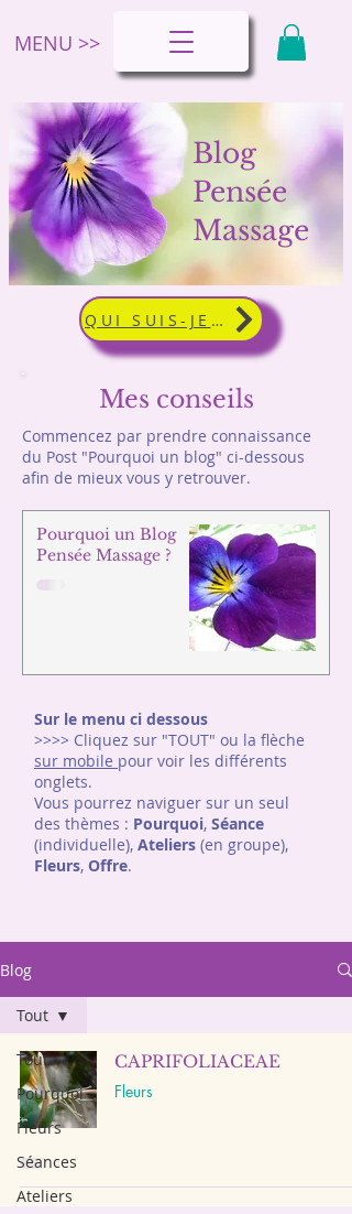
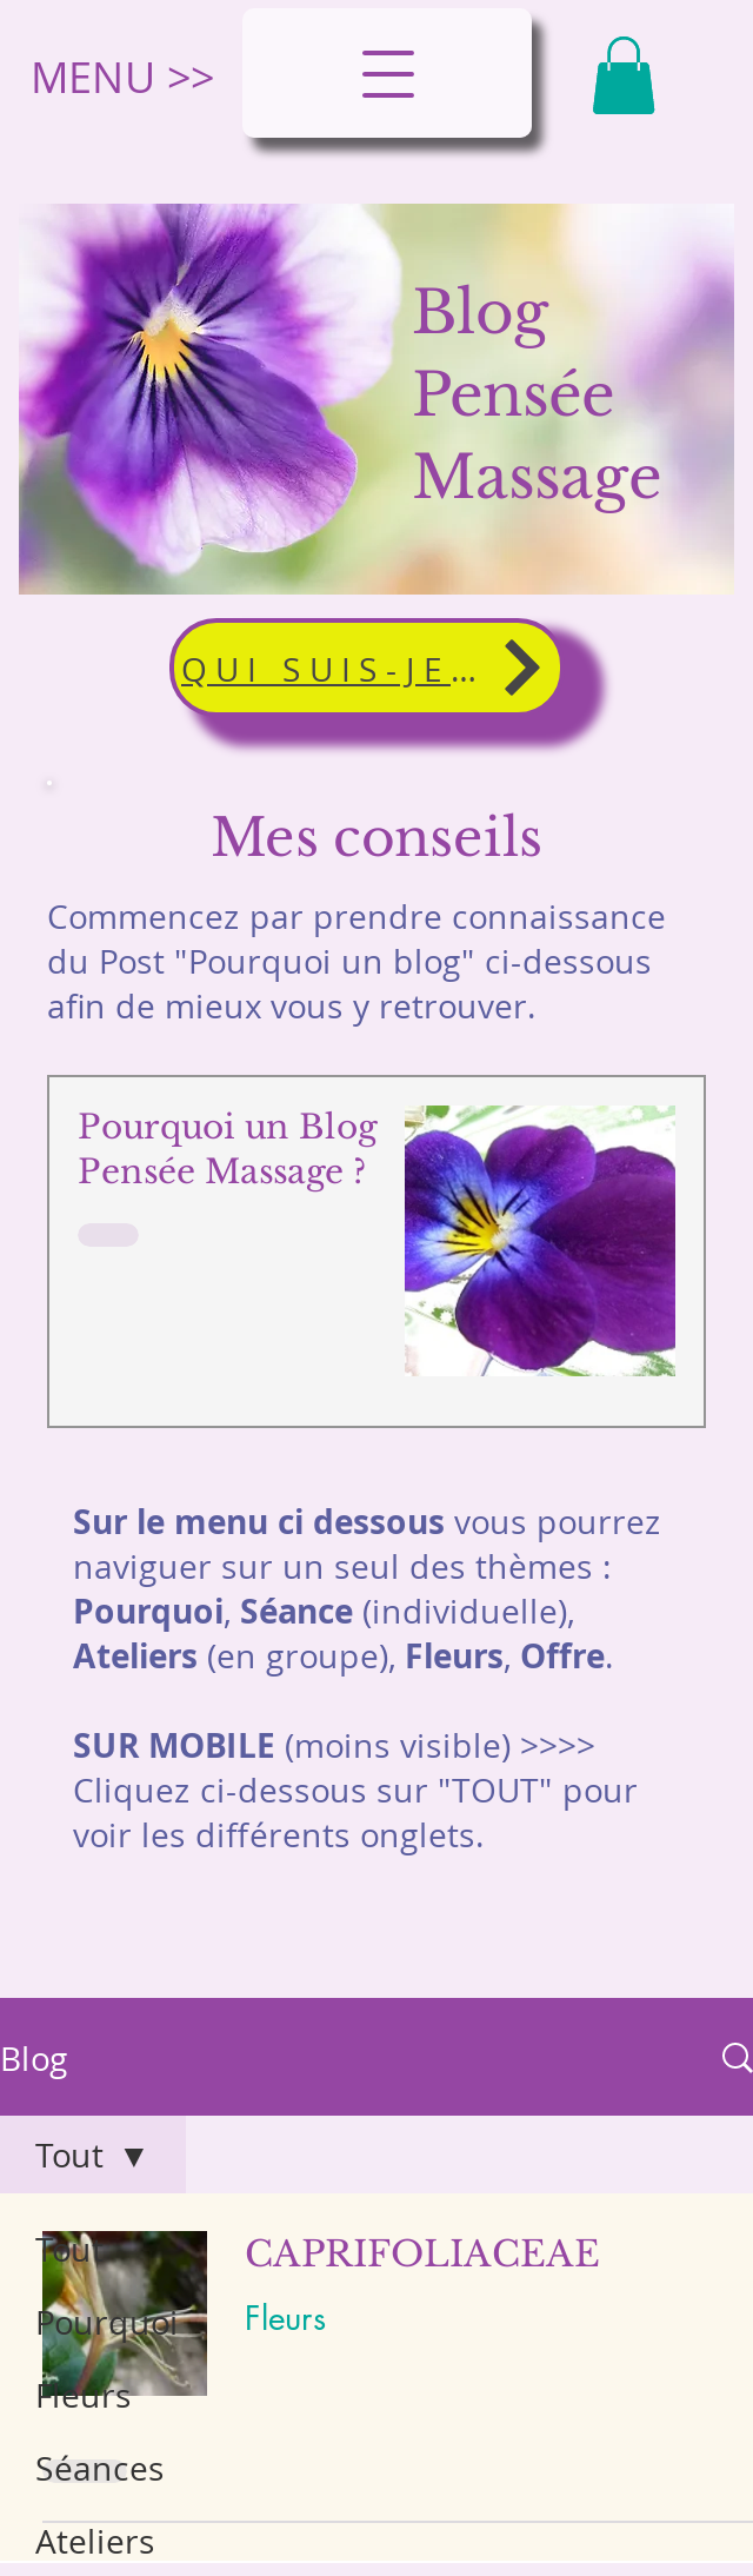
- Sur le menu ci dessous
- >>>> Cliquez sur "TOUT" ou la flèche
- sur mobile pour voir les différents
- onglets.
- Vous pourrez naviguer sur un seul
- des thèmes : Pourquoi, Séance
- (individuelle), Ateliers (en groupe),
- Fleurs, Offre.
+ Sur le menu ci dessous vous pourrez
+ naviguer sur un seul des thèmes :
+ Pourquoi, Séance (individuelle),
+ Ateliers (en groupe), Fleurs, Offre.
+ SUR MOBILE (moins visible) >>>>
+ Cliquez ci-dessous sur "TOUT" pour
+ voir les différents onglets.
